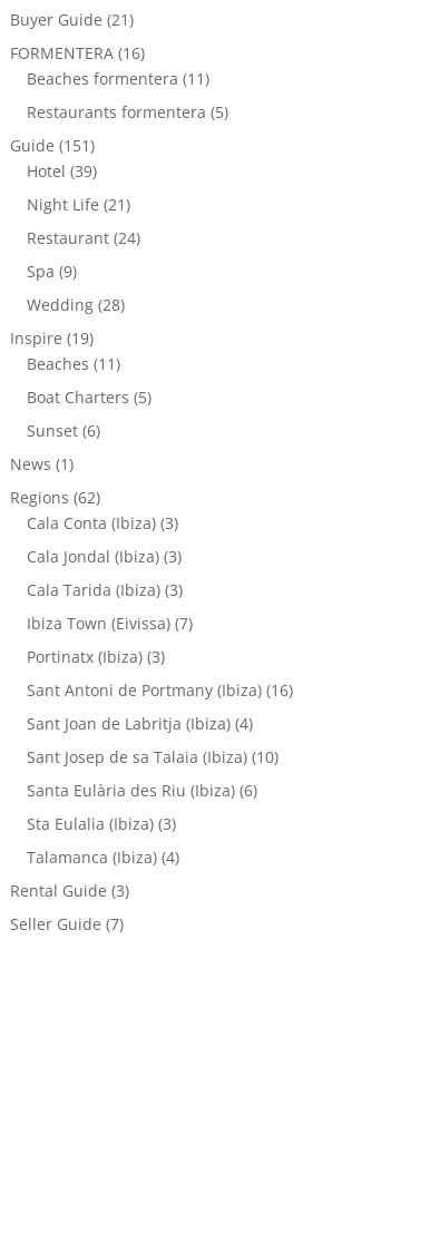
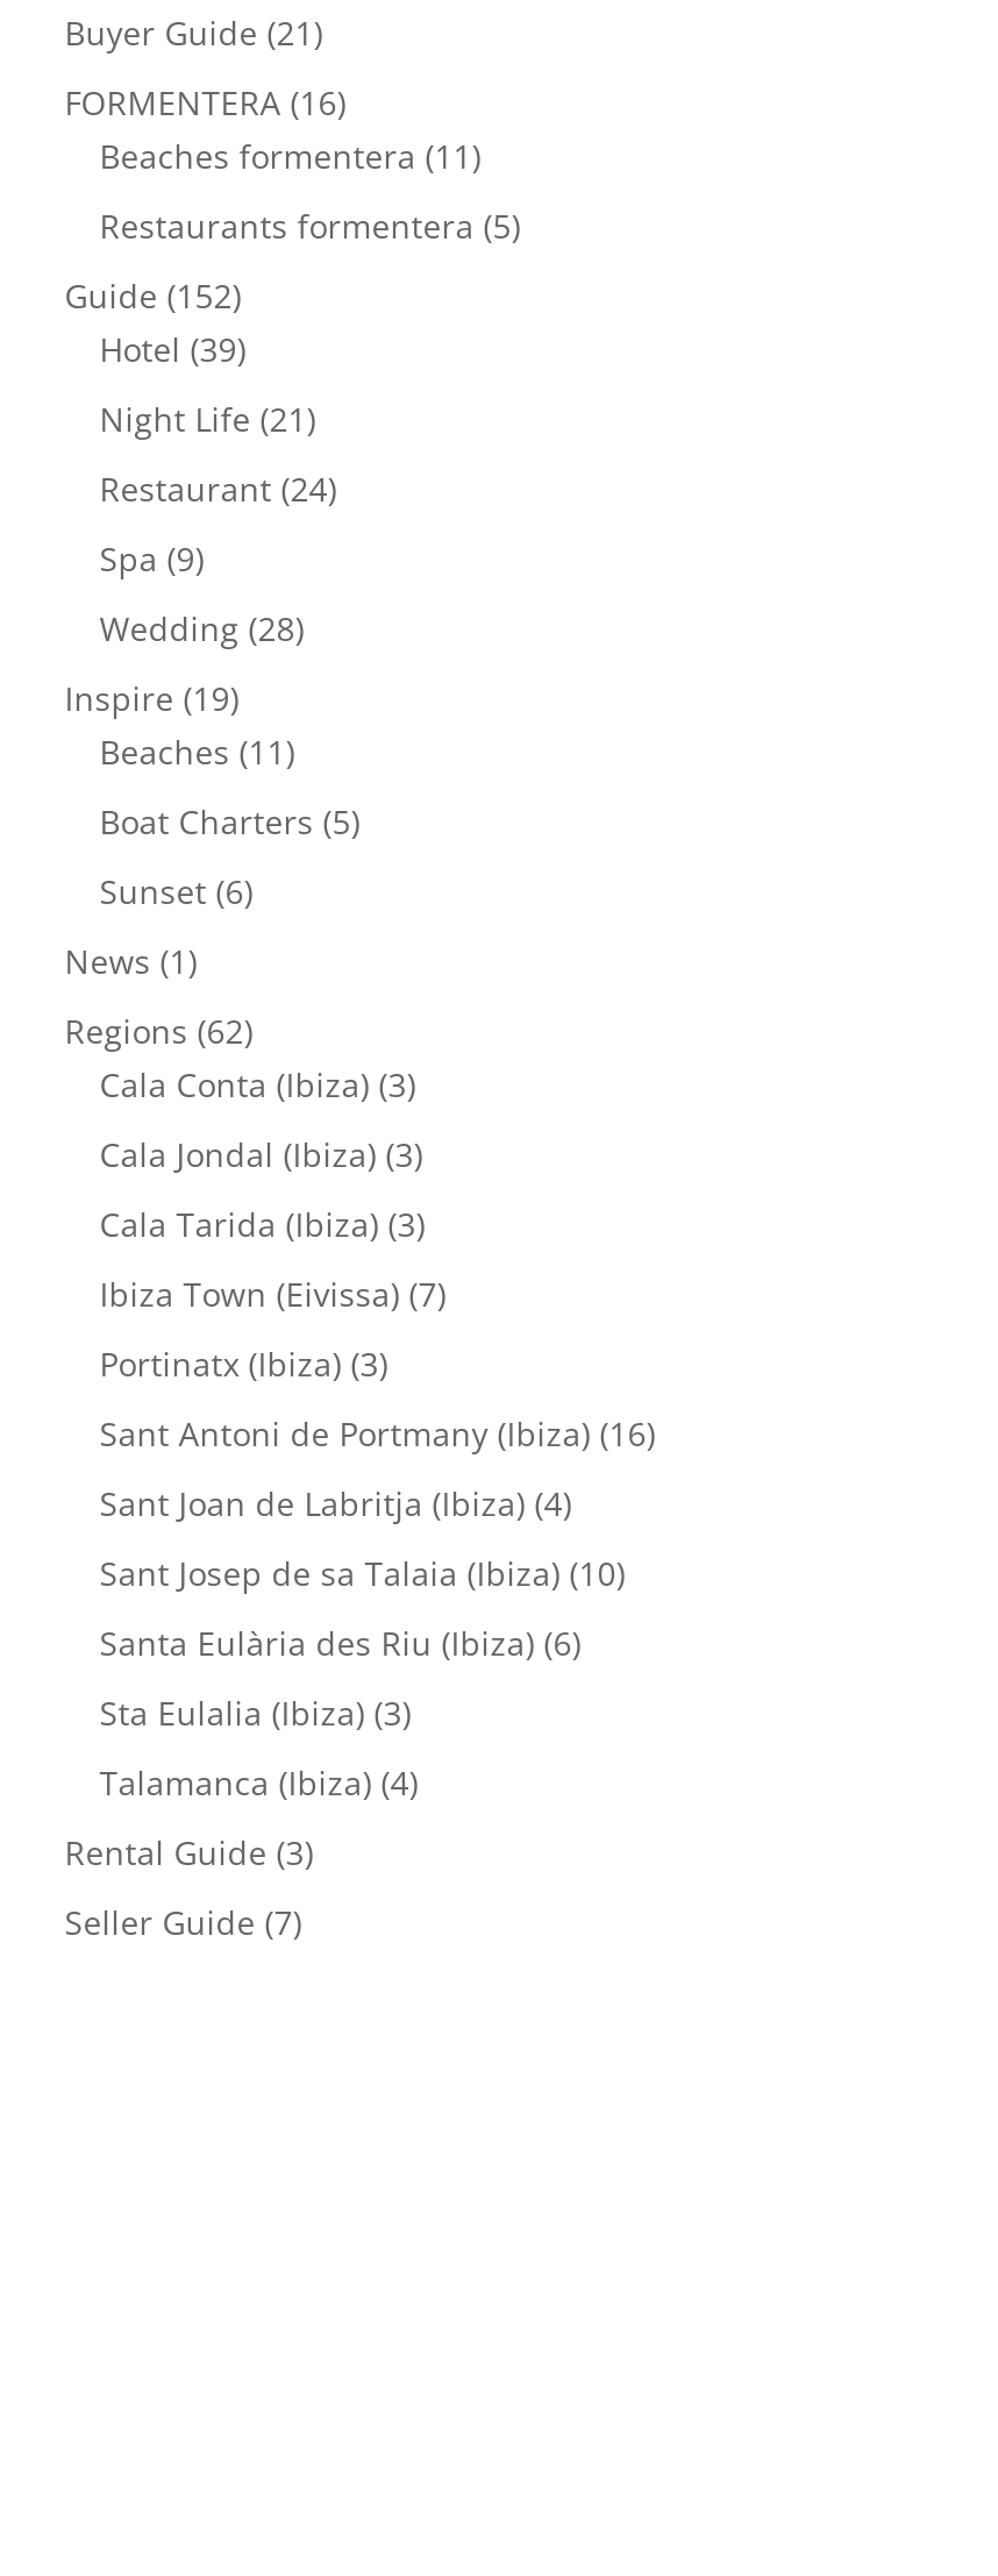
- Guide (151)
+ Guide (152)
